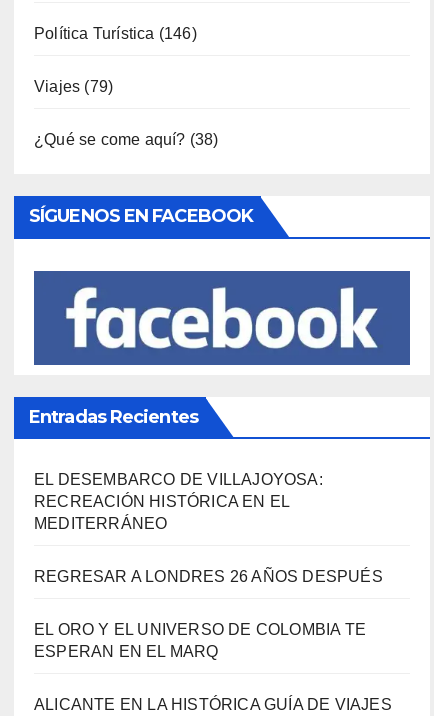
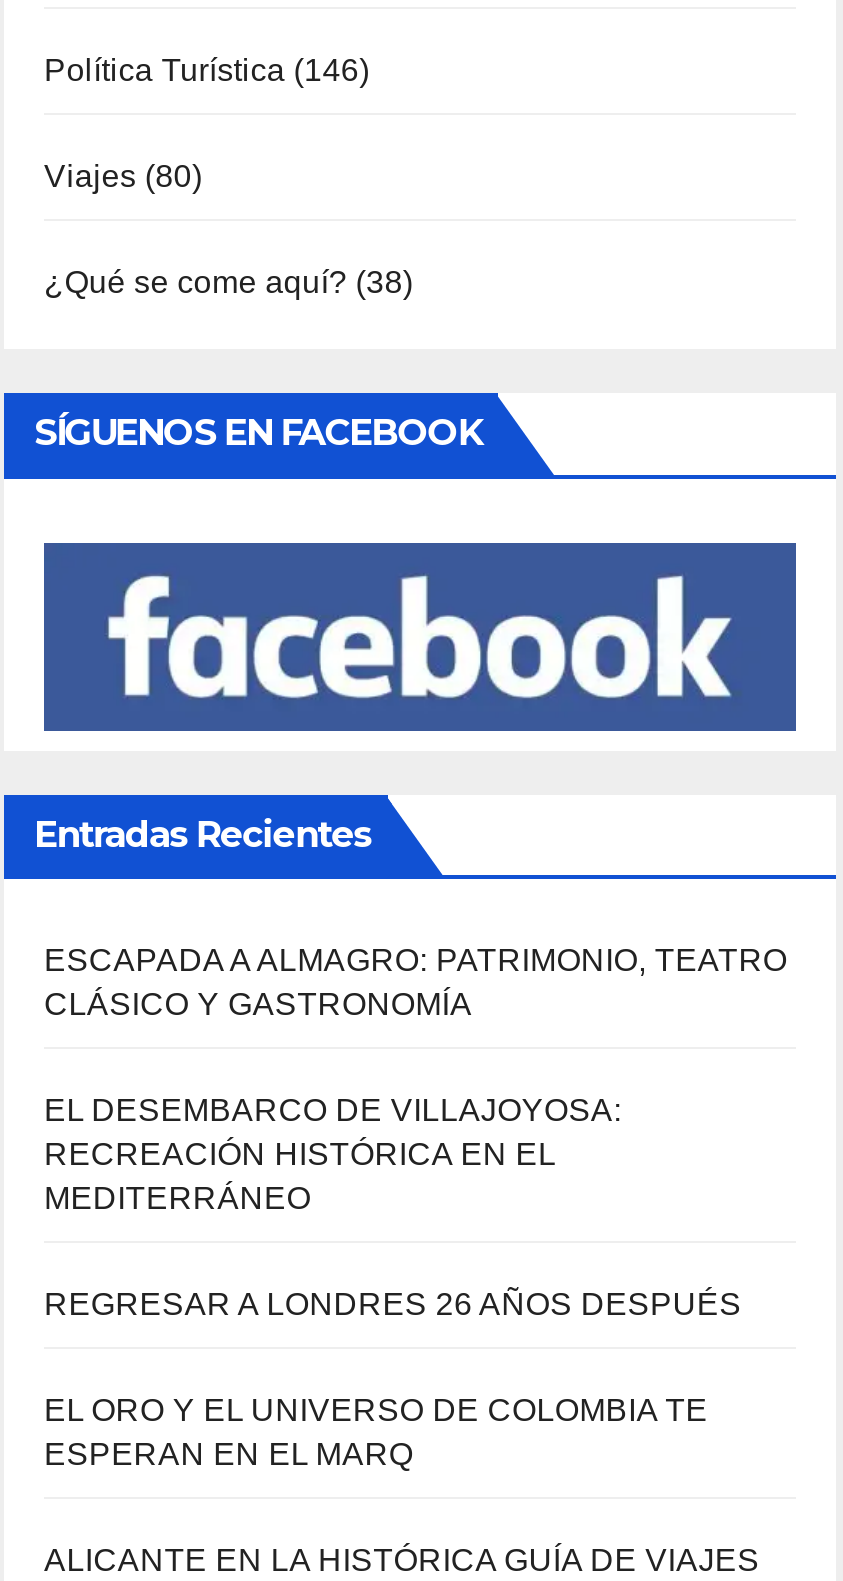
- Viajes (79)
+ Viajes (80)

+ ESCAPADA A ALMAGRO: PATRIMONIO, TEATRO
+ CLÁSICO Y GASTRONOMÍA
